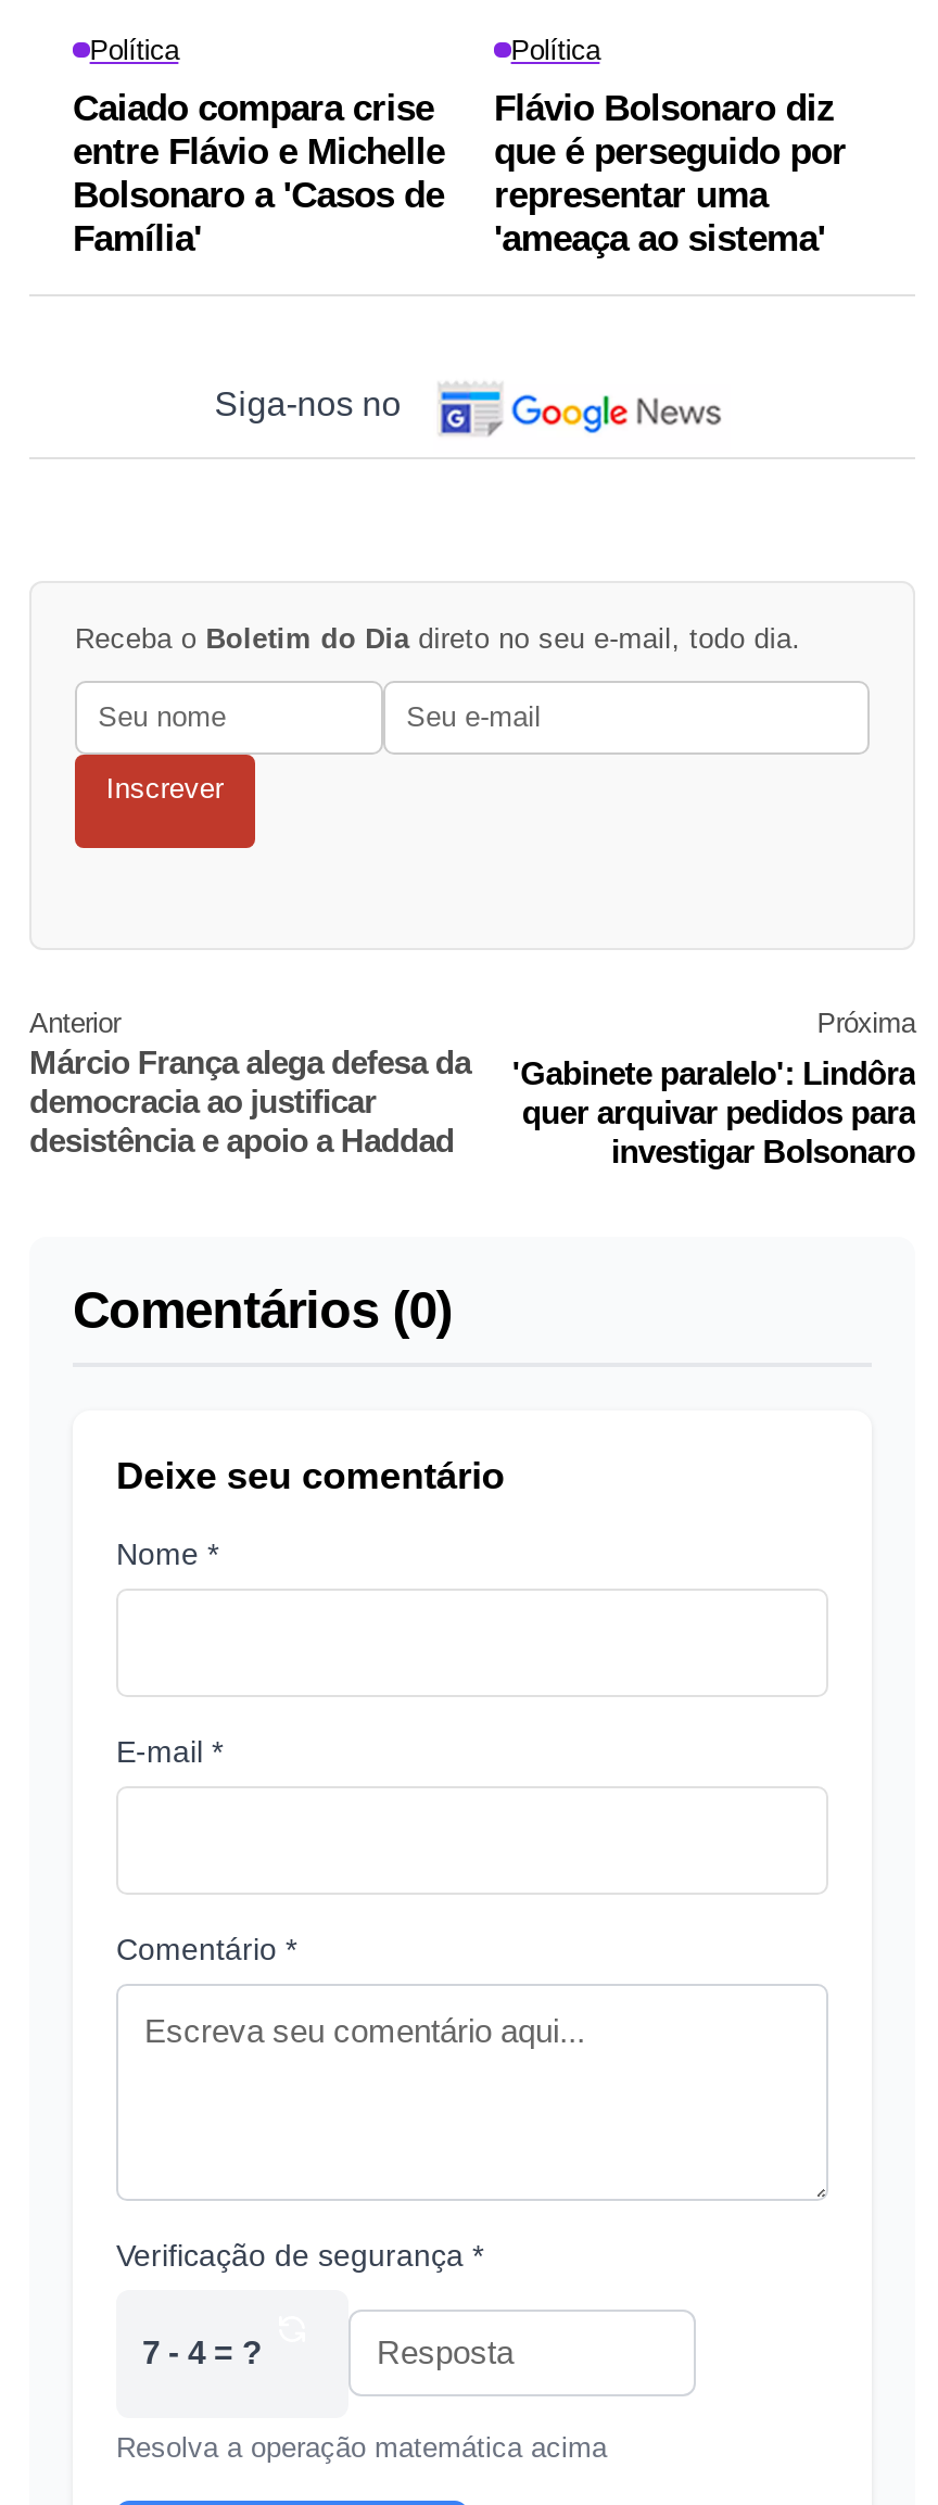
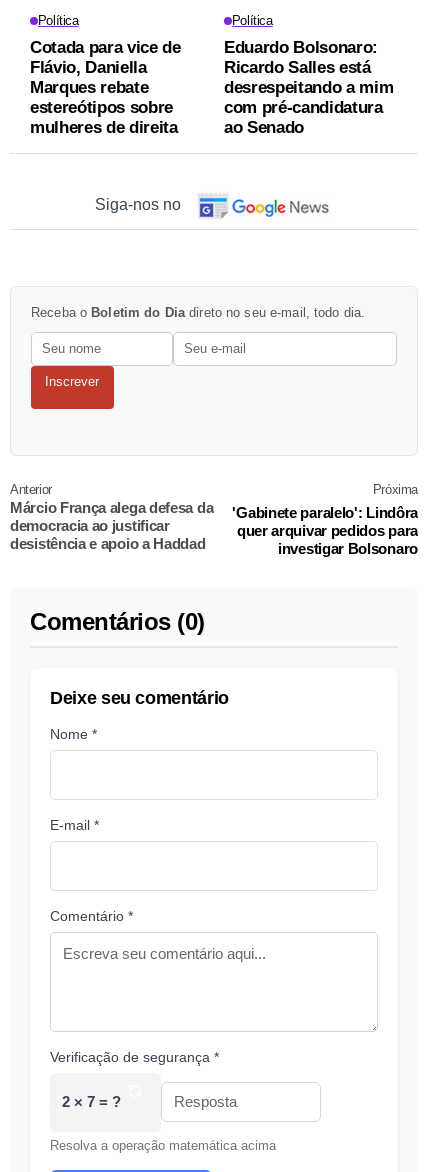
- Caiado compara crise
- entre Flávio e Michelle
- Bolsonaro a 'Casos de
- Família'
+ Cotada para vice de
+ Flávio, Daniella
+ Marques rebate
+ estereótipos sobre
+ mulheres de direita

- Flávio Bolsonaro diz
- que é perseguido por
- representar uma
- 'ameaça ao sistema'
+ Eduardo Bolsonaro:
+ Ricardo Salles está
+ desrespeitando a mim
+ com pré-candidatura
+ ao Senado

- 7 - 4 = ?
+ 2 × 7 = ?
